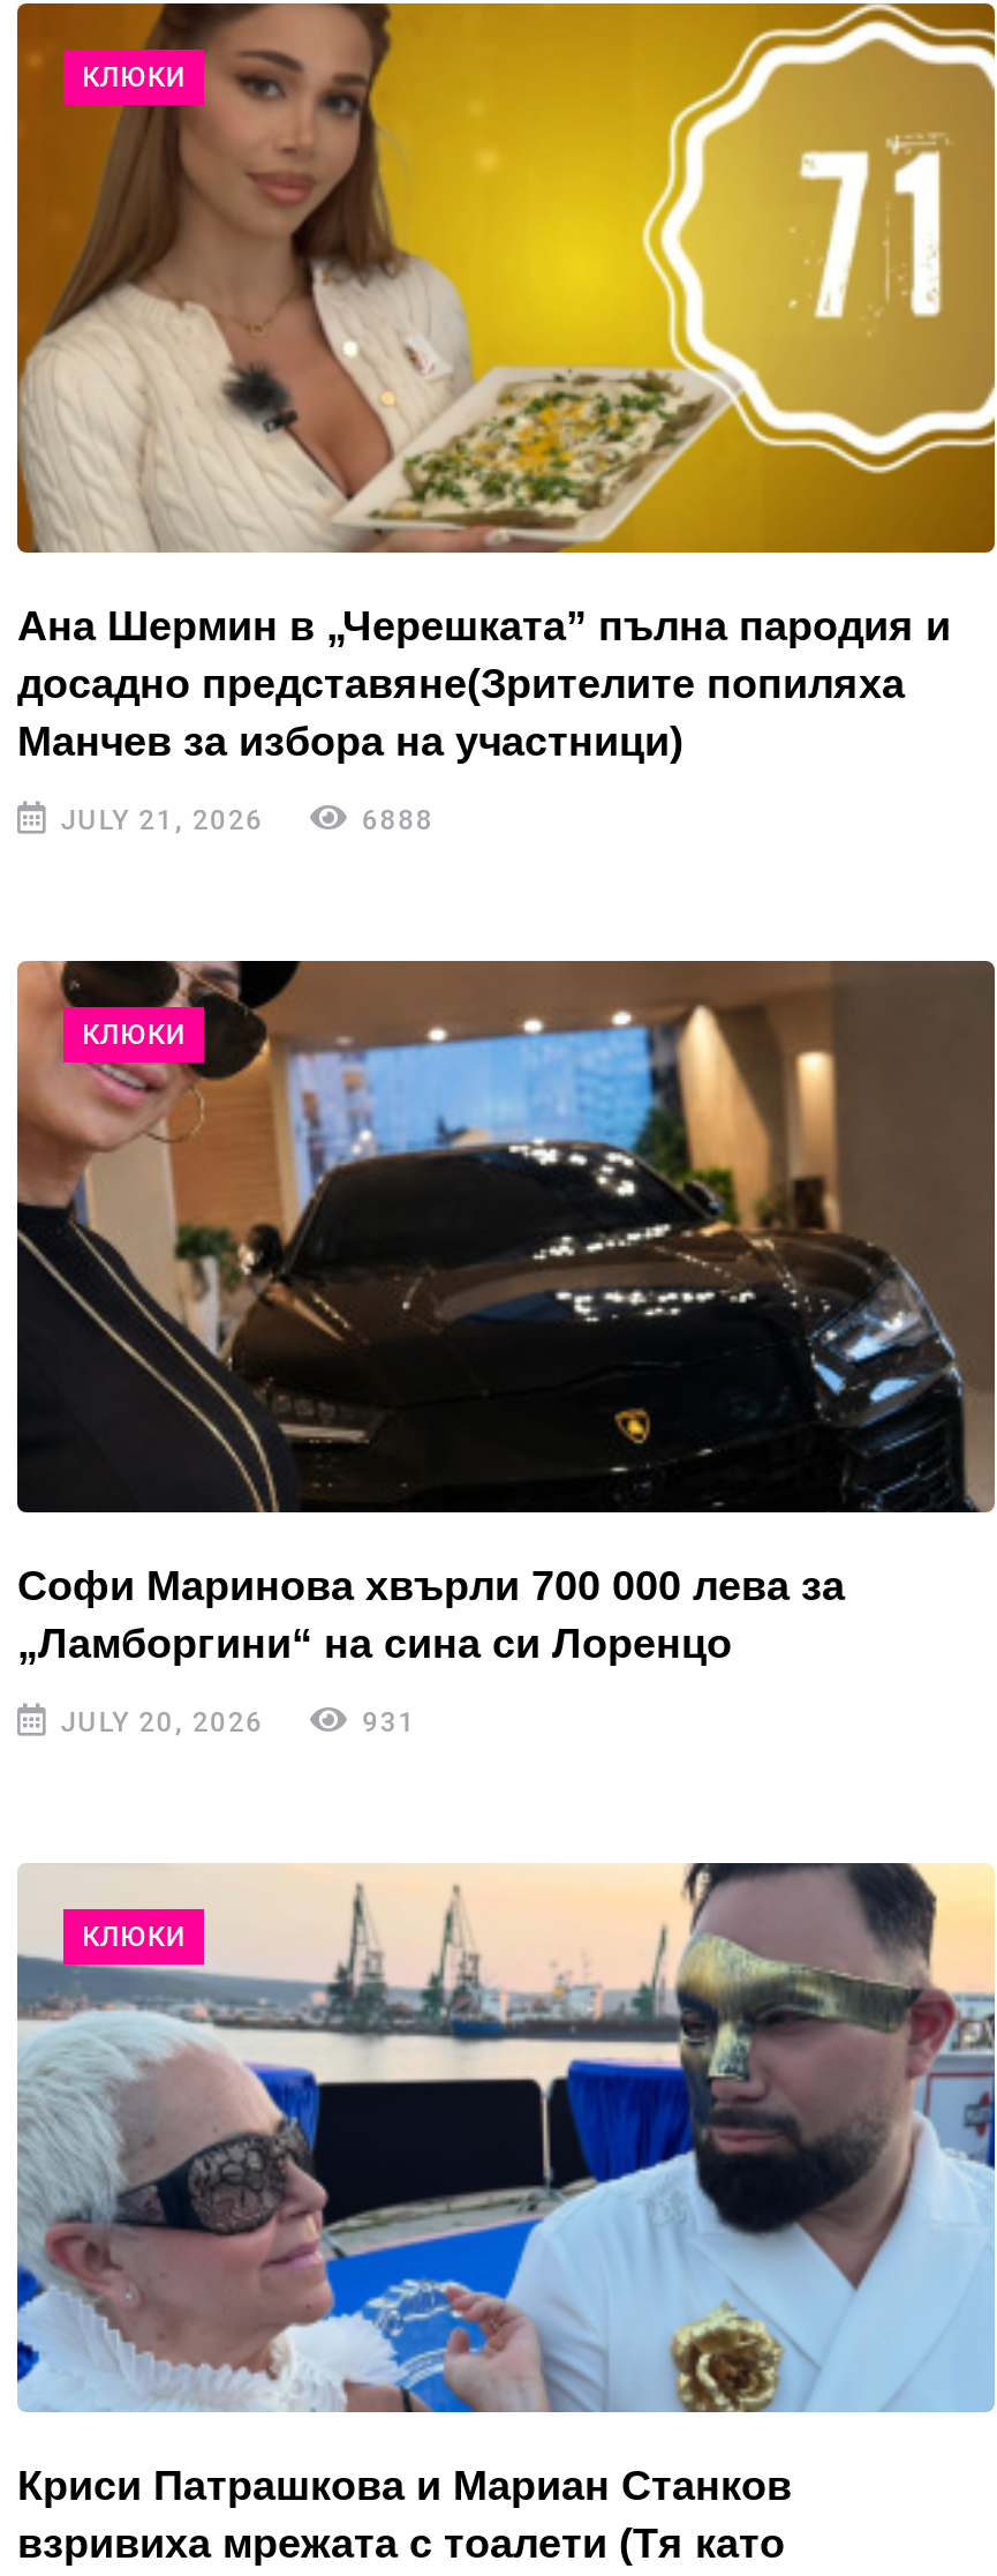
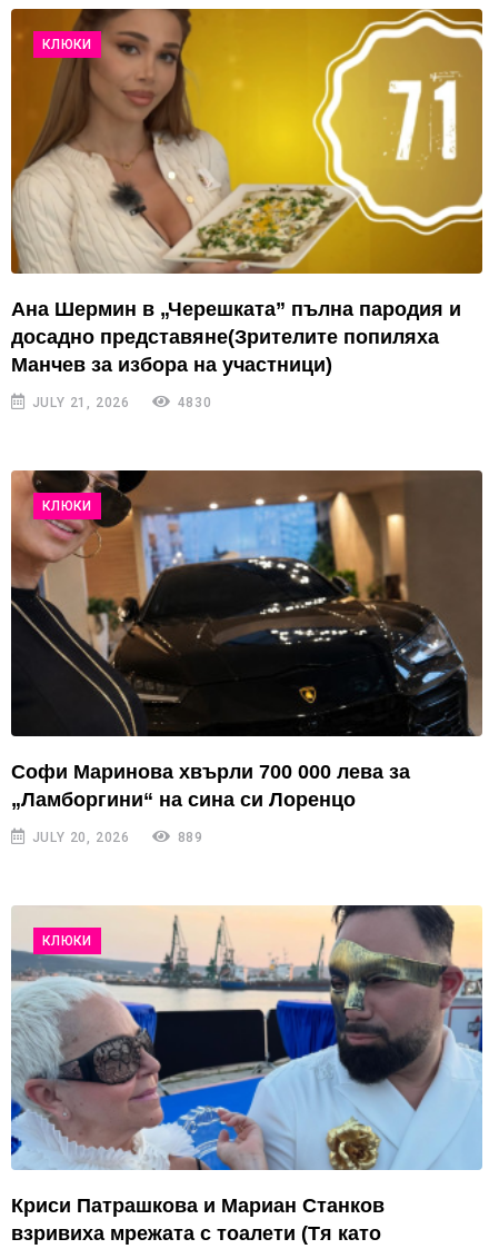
- 6888
+ 4830

- 931
+ 889
